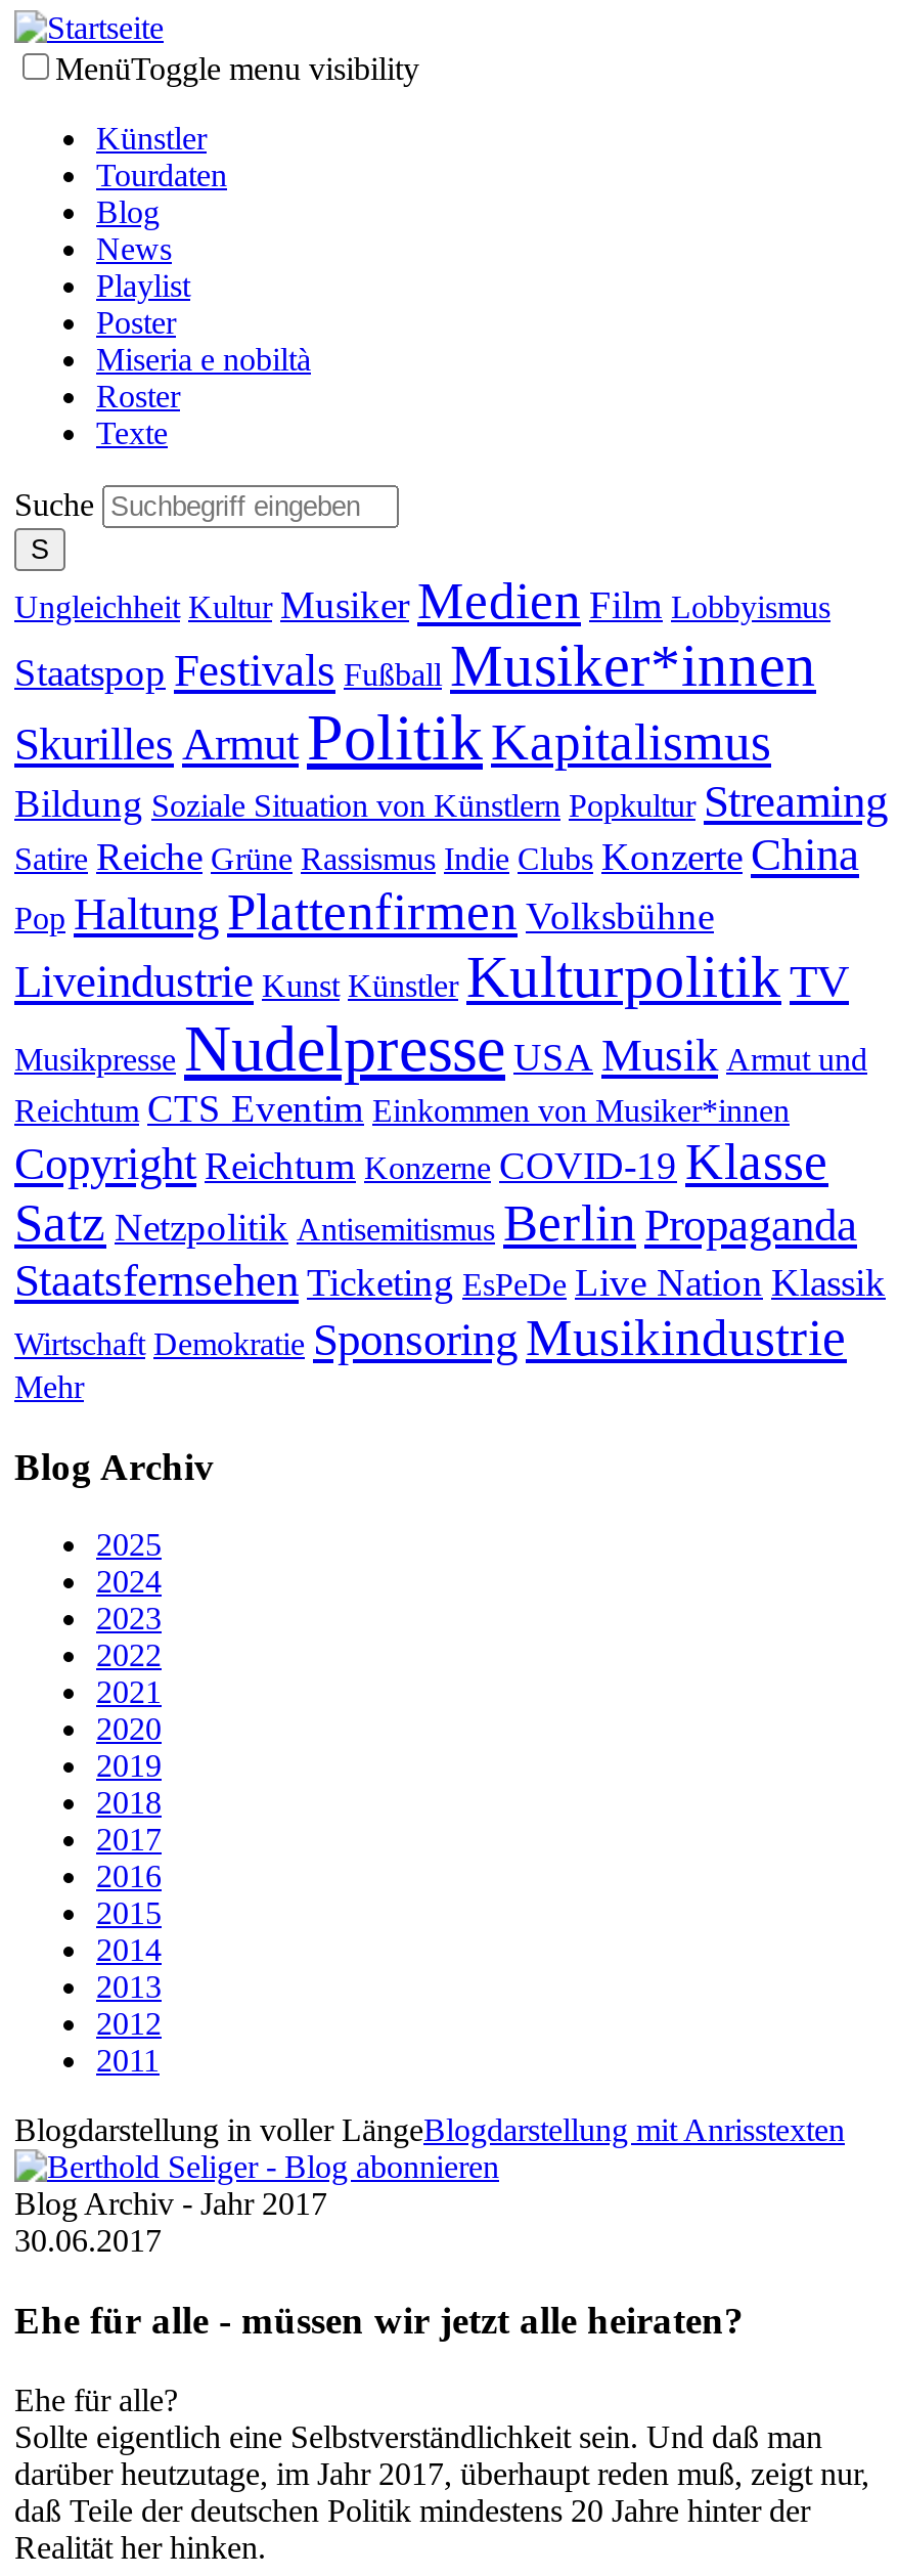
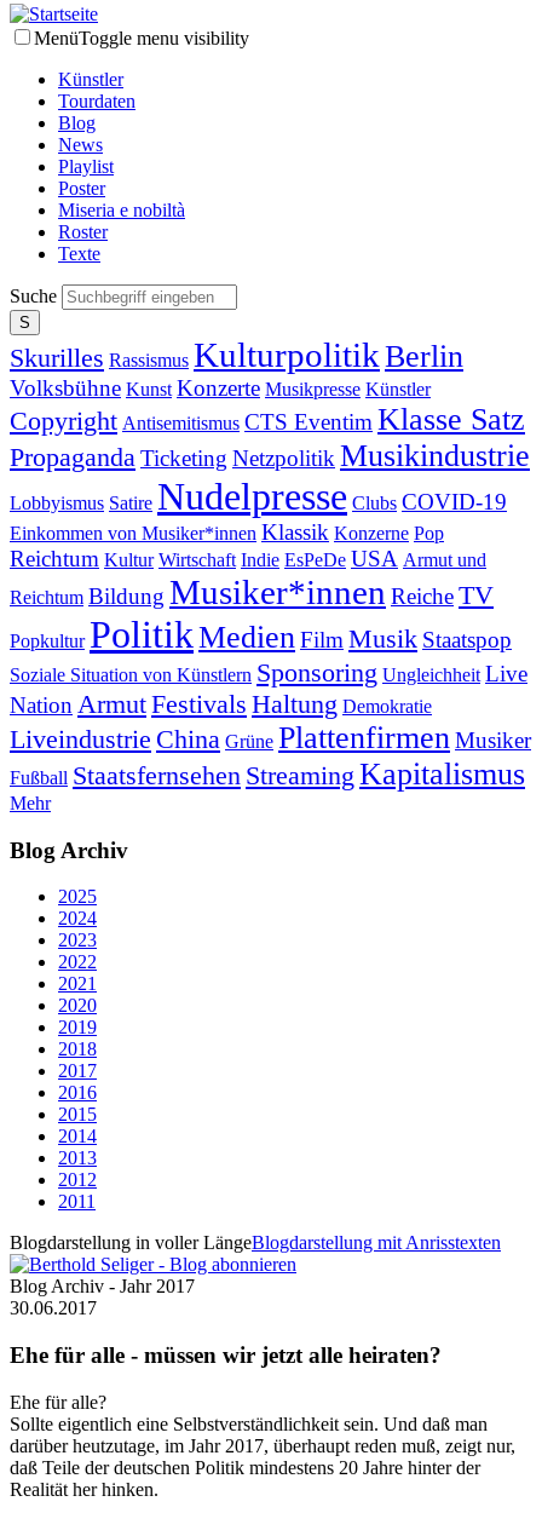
- Ungleichheit Kultur Musiker Medien Film Lobbyismus
- Staatspop Festivals Fußball Musiker*innen
- Skurilles Armut Politik Kapitalismus
- Bildung Soziale Situation von Künstlern Popkultur Streaming
- Satire Reiche Grüne Rassismus Indie Clubs Konzerte China
- Pop Haltung Plattenfirmen Volksbühne
- Liveindustrie Kunst Künstler Kulturpolitik TV
- Musikpresse Nudelpresse USA Musik Armut und
- Reichtum CTS Eventim Einkommen von Musiker*innen
- Copyright Reichtum Konzerne COVID-19 Klasse
- Satz Netzpolitik Antisemitismus Berlin Propaganda
- Staatsfernsehen Ticketing EsPeDe Live Nation Klassik
- Wirtschaft Demokratie Sponsoring Musikindustrie
+ Skurilles Rassismus Kulturpolitik Berlin
+ Volksbühne Kunst Konzerte Musikpresse Künstler
+ Copyright Antisemitismus CTS Eventim Klasse Satz
+ Propaganda Ticketing Netzpolitik Musikindustrie
+ Lobbyismus Satire Nudelpresse Clubs COVID-19
+ Einkommen von Musiker*innen Klassik Konzerne Pop
+ Reichtum Kultur Wirtschaft Indie EsPeDe USA Armut und
+ Reichtum Bildung Musiker*innen Reiche TV
+ Popkultur Politik Medien Film Musik Staatspop
+ Soziale Situation von Künstlern Sponsoring Ungleichheit Live
+ Nation Armut Festivals Haltung Demokratie
+ Liveindustrie China Grüne Plattenfirmen Musiker
+ Fußball Staatsfernsehen Streaming Kapitalismus
